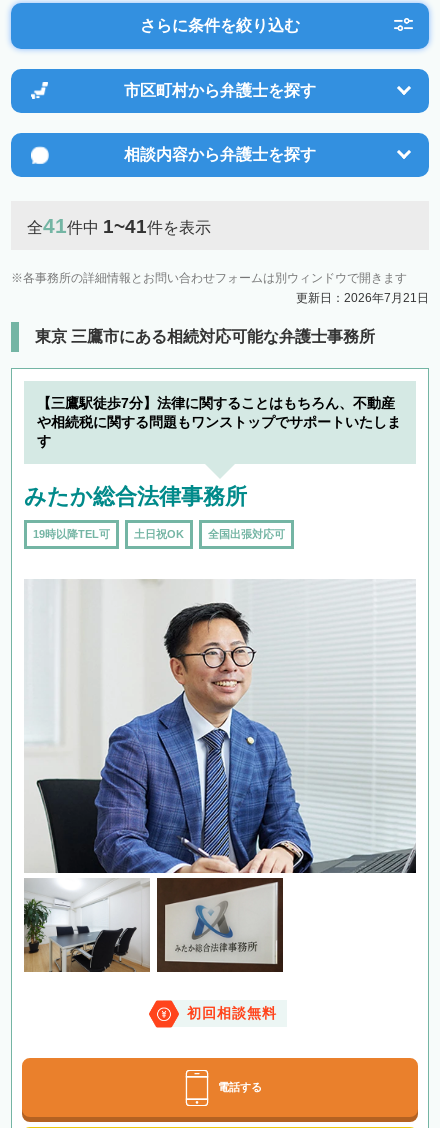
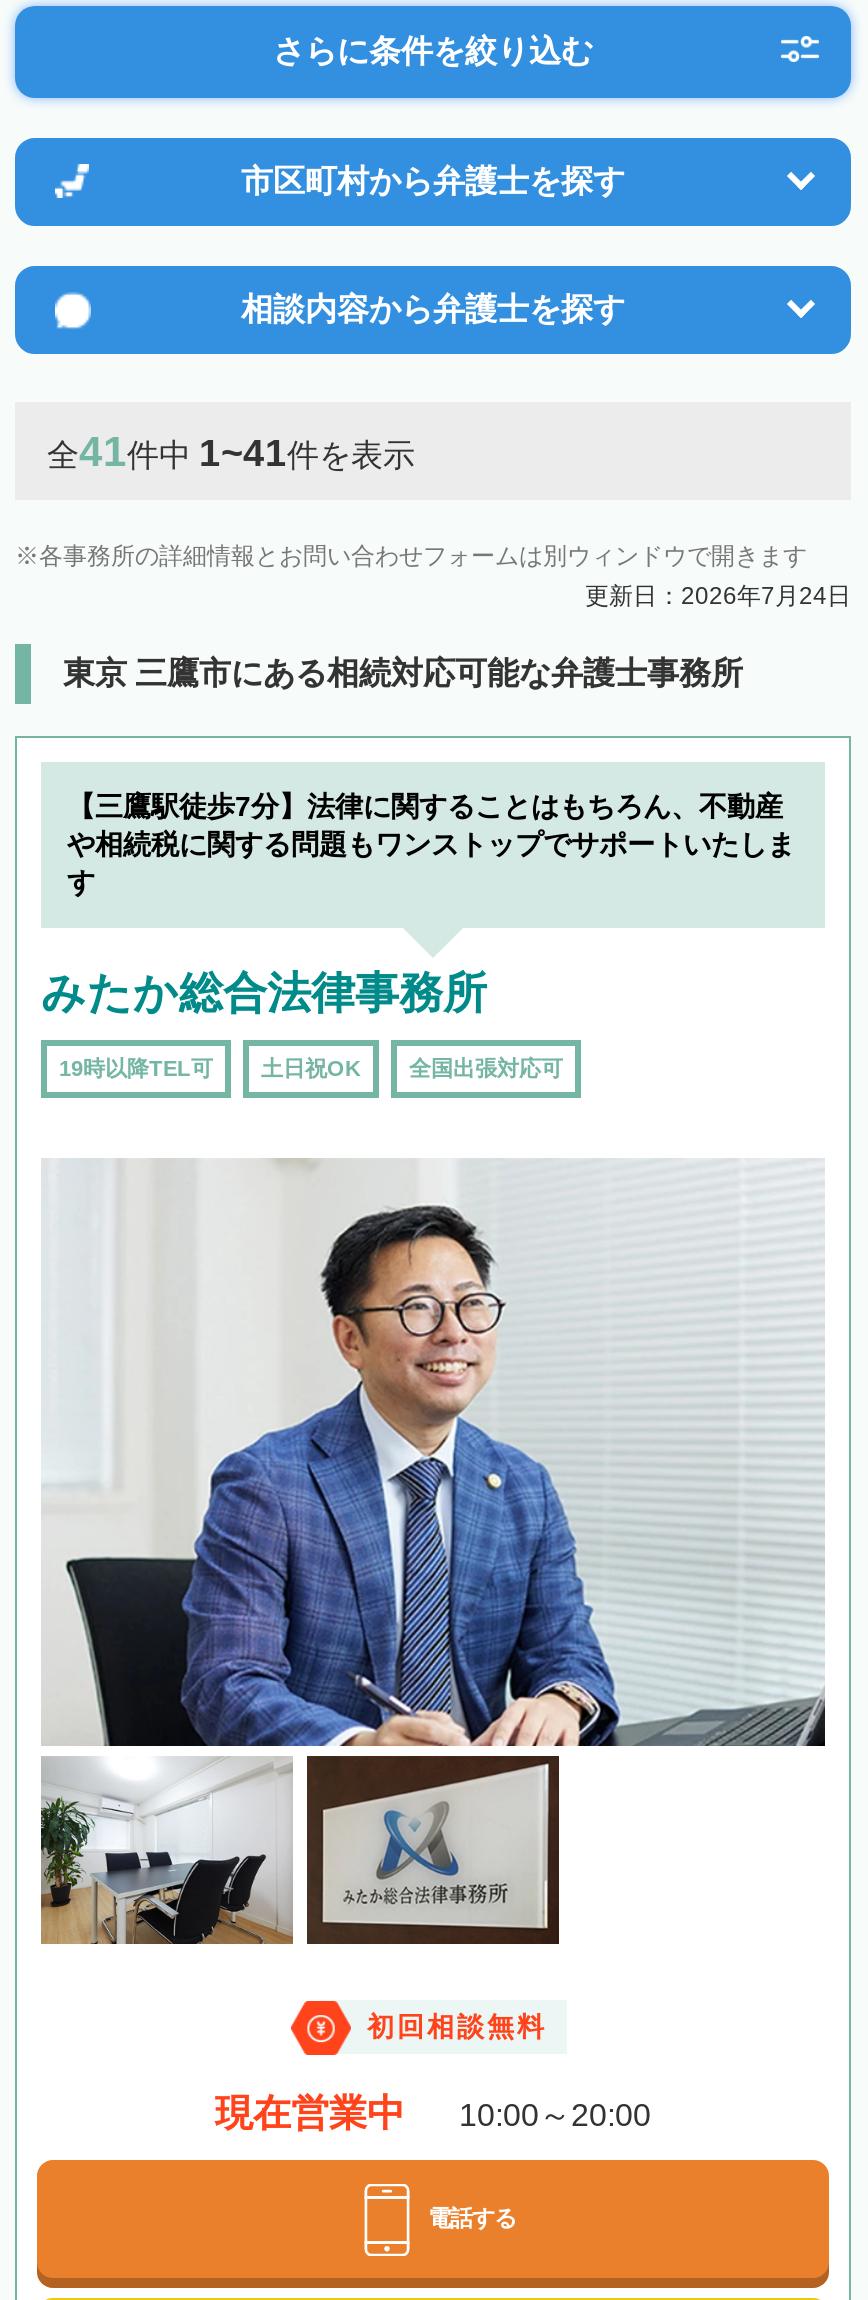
- 更新日：2026年7月21日
+ 更新日：2026年7月24日

+ 現在営業中
+ 10:00～20:00
